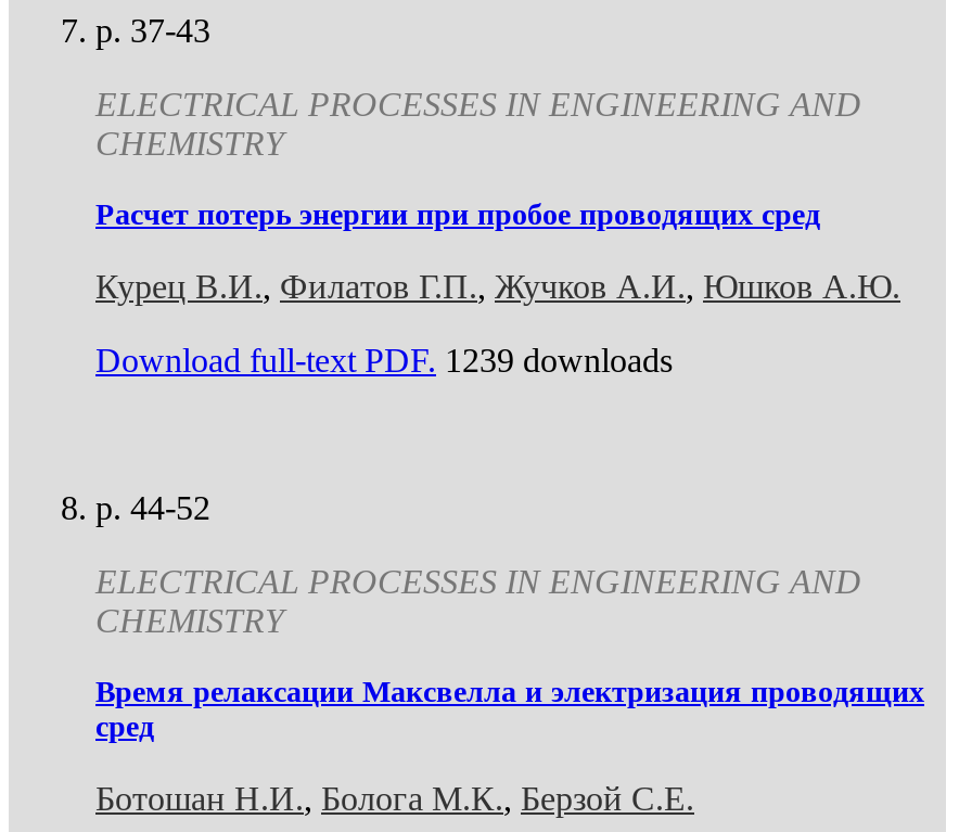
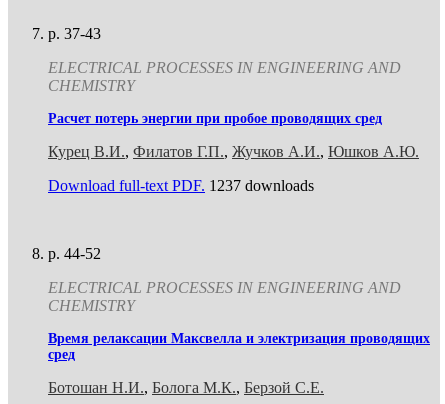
- Download full-text PDF. 1239 downloads
+ Download full-text PDF. 1237 downloads
